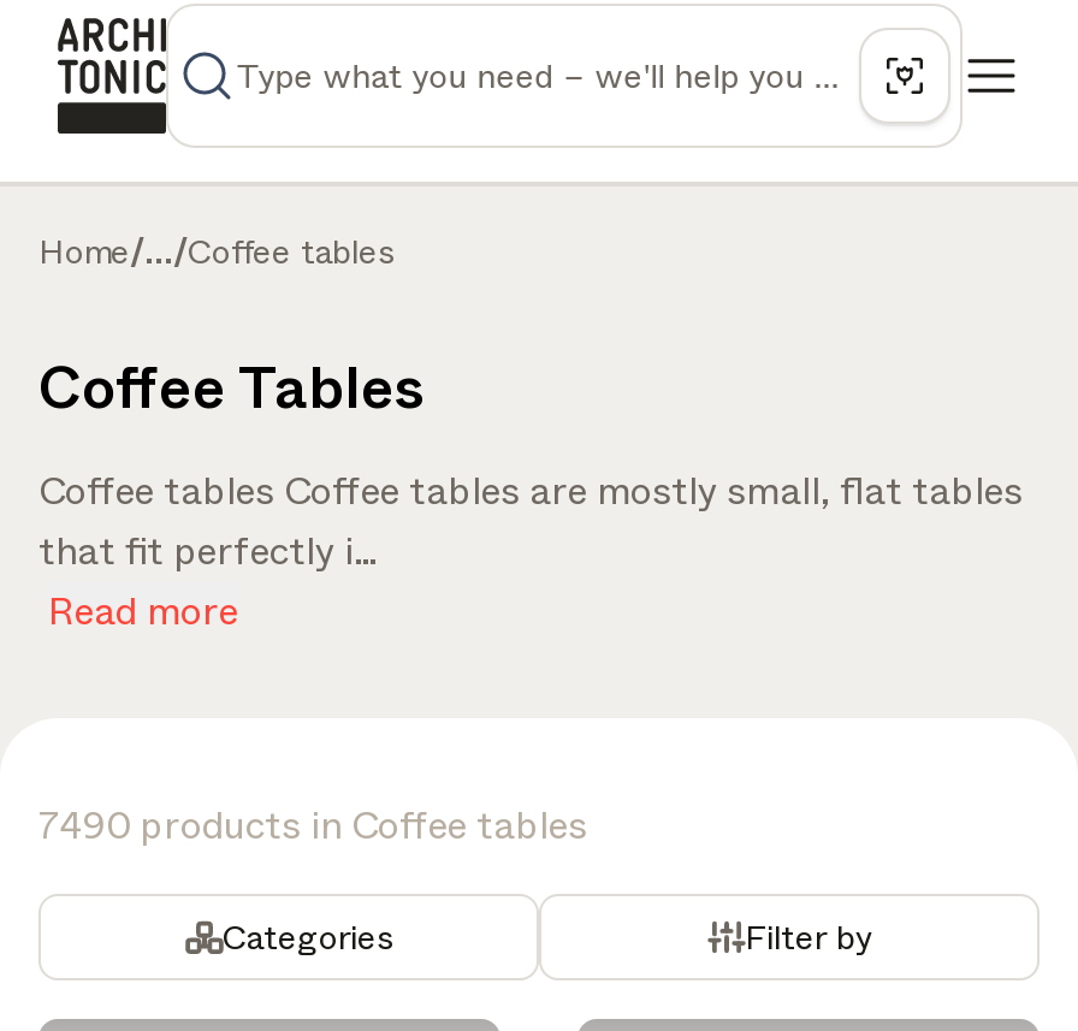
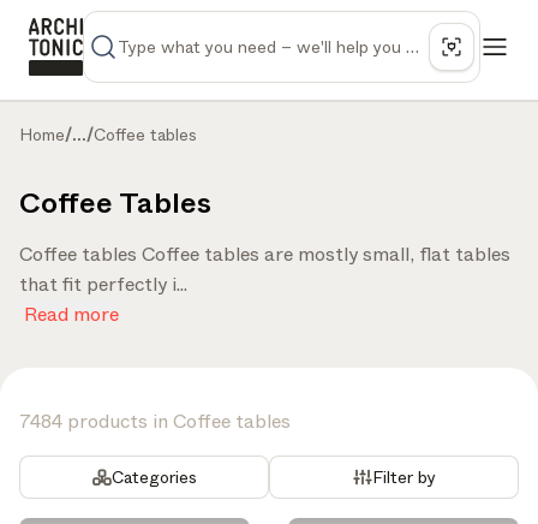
- 7490 products in Coffee tables
+ 7484 products in Coffee tables
